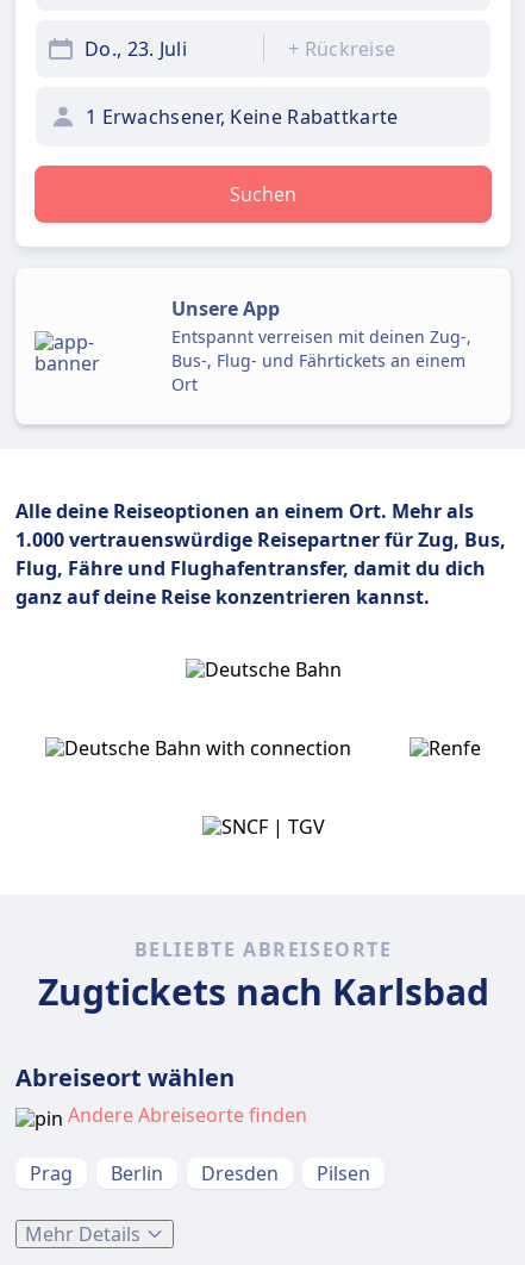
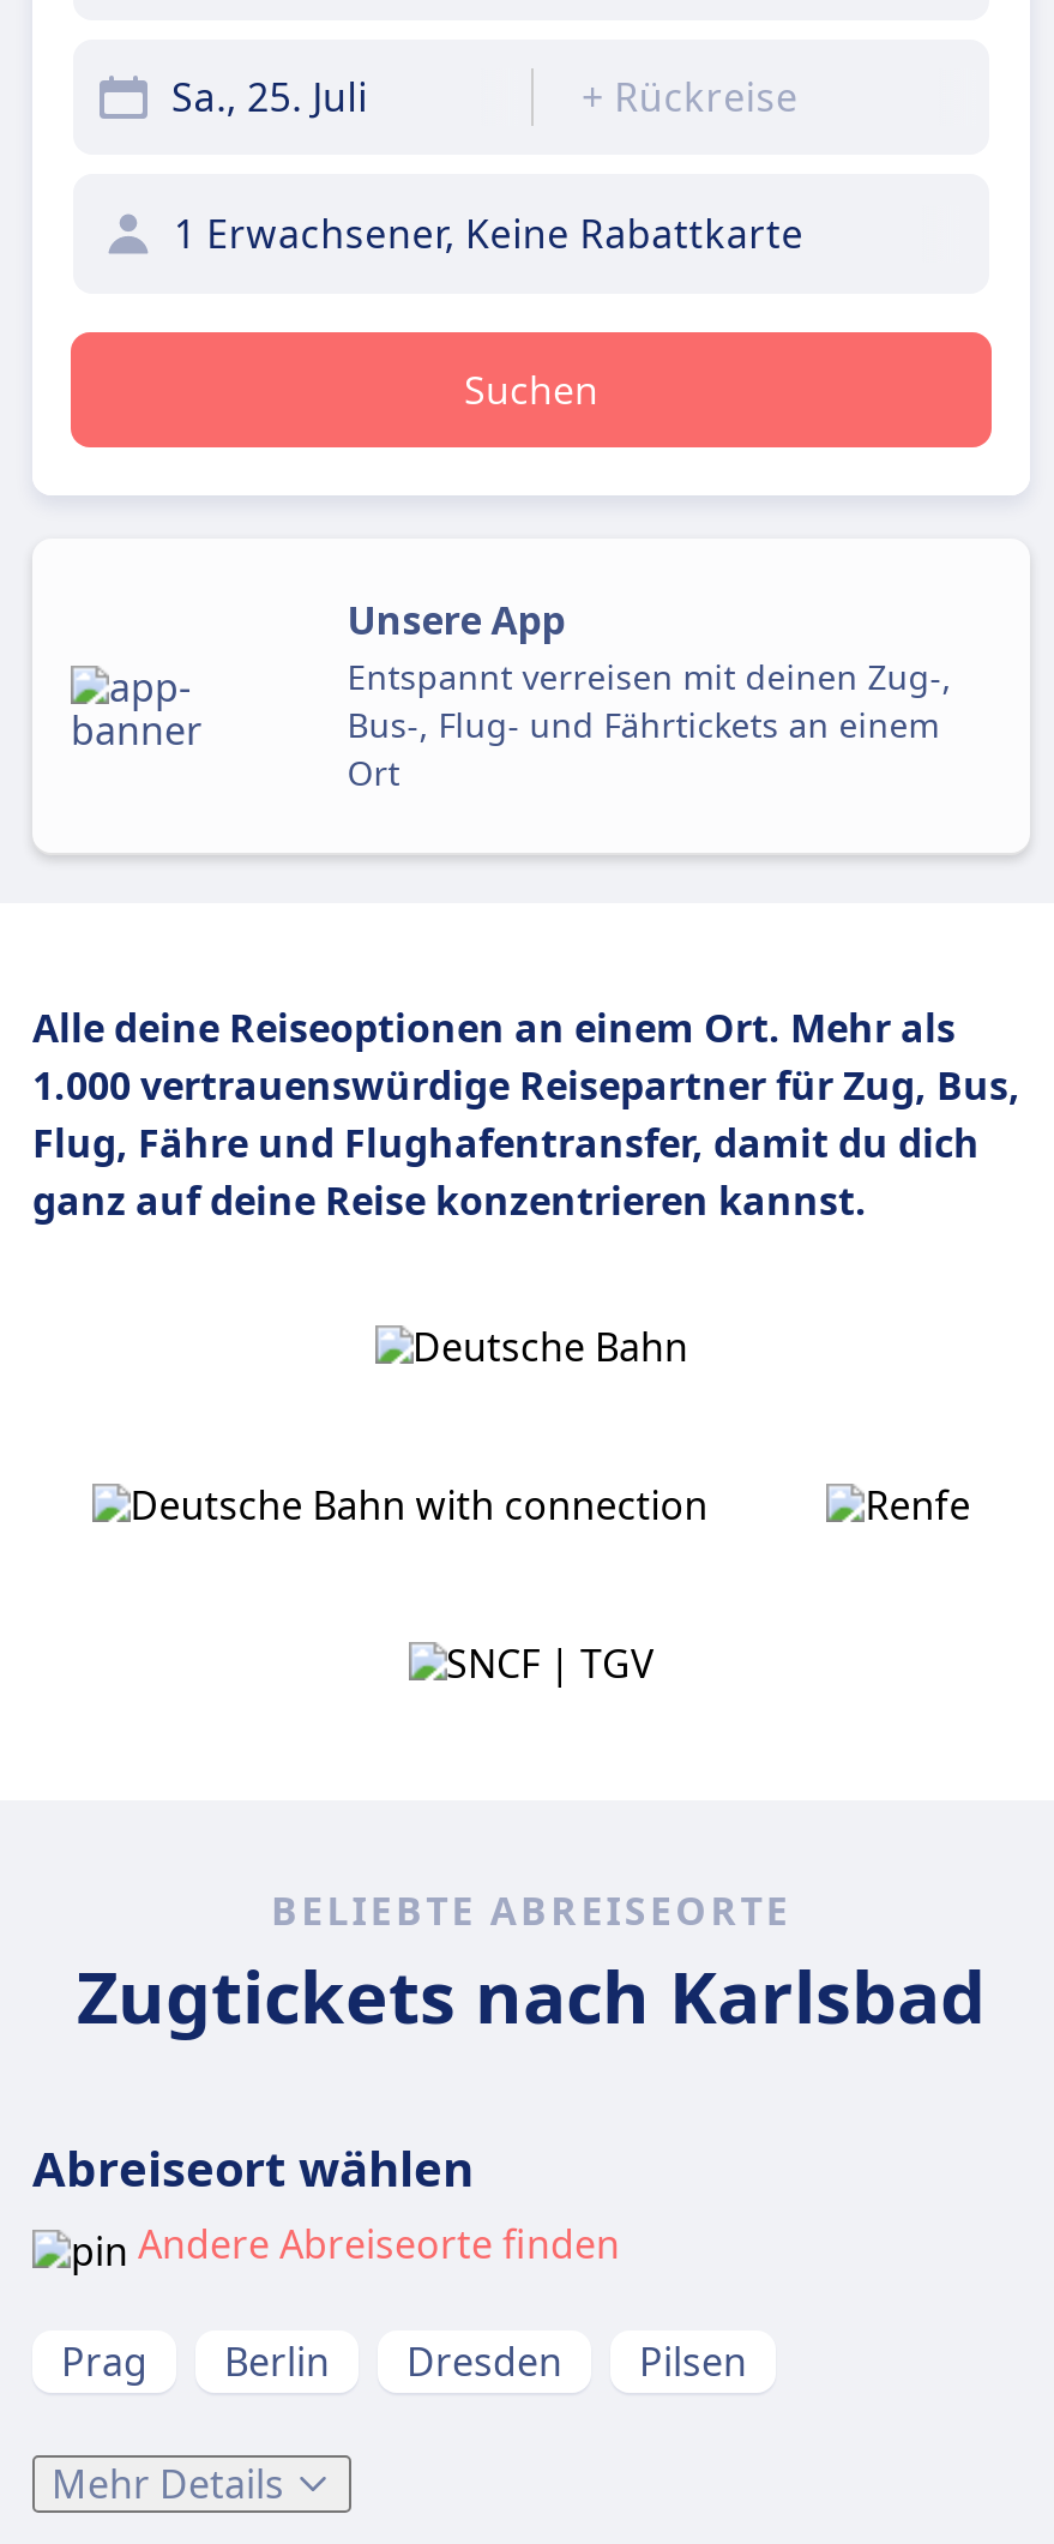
- Do., 23. Juli
+ Sa., 25. Juli
